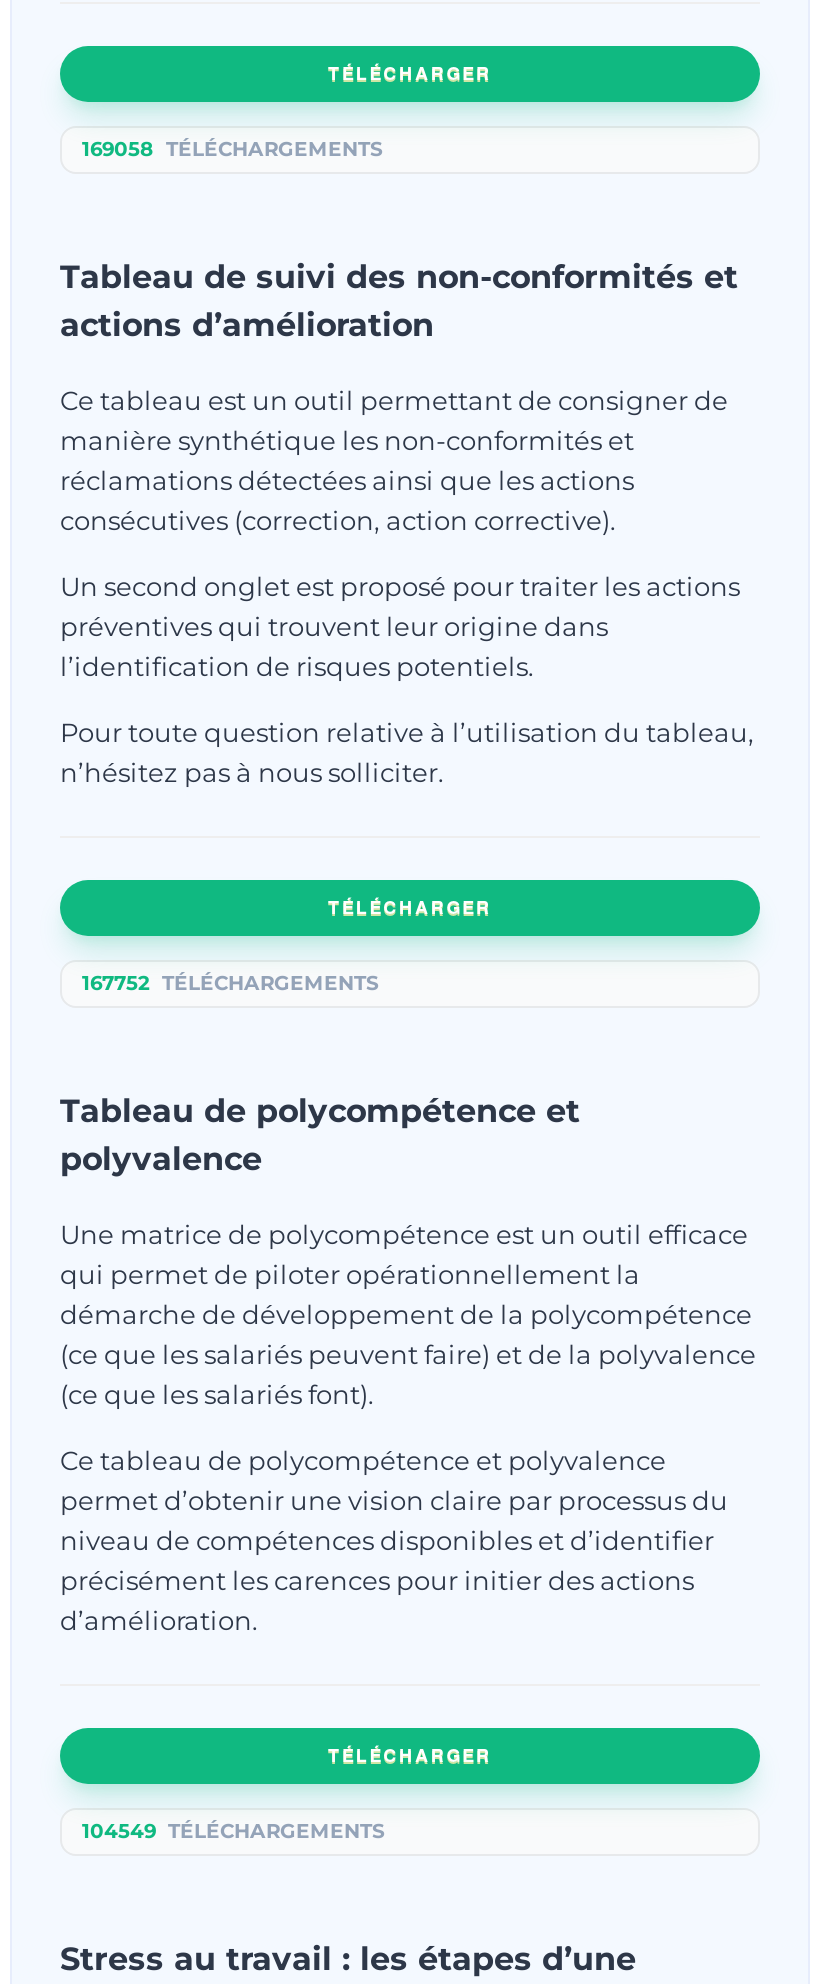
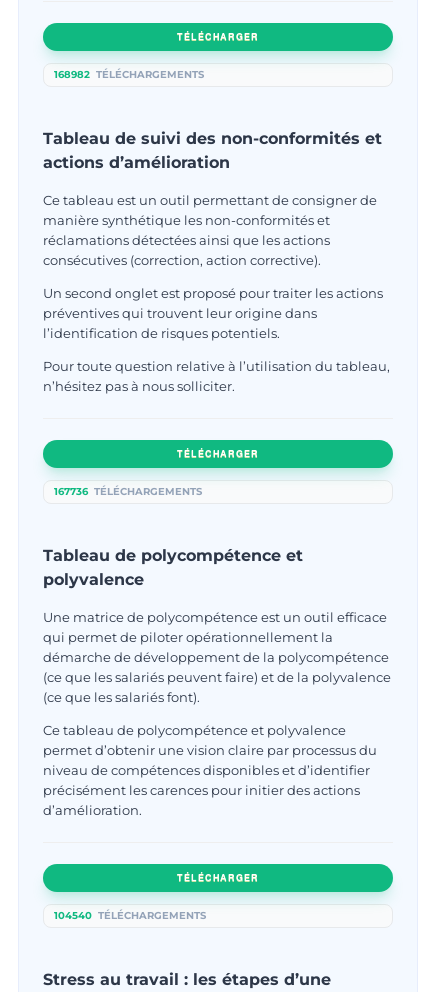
- 169058 TÉLÉCHARGEMENTS
+ 168982 TÉLÉCHARGEMENTS

- 167752 TÉLÉCHARGEMENTS
+ 167736 TÉLÉCHARGEMENTS

- 104549 TÉLÉCHARGEMENTS
+ 104540 TÉLÉCHARGEMENTS
